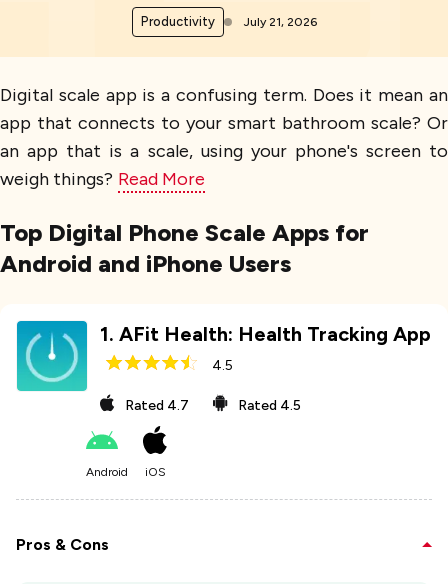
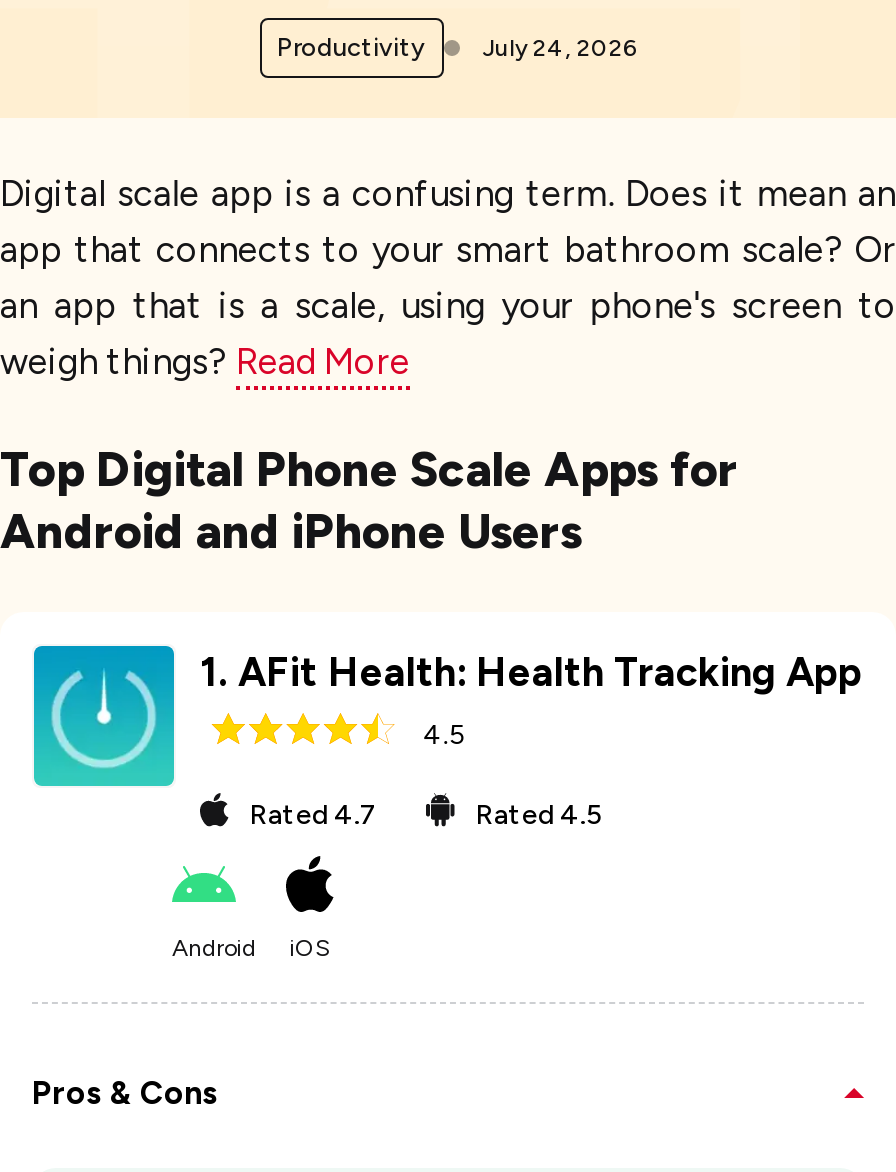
- July 21, 2026
+ July 24, 2026
